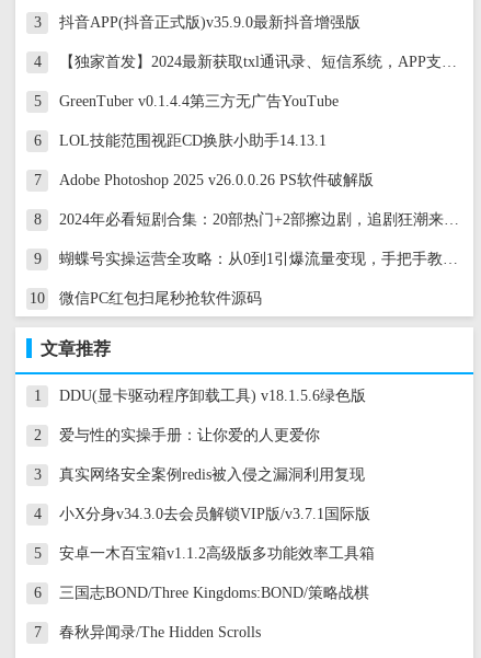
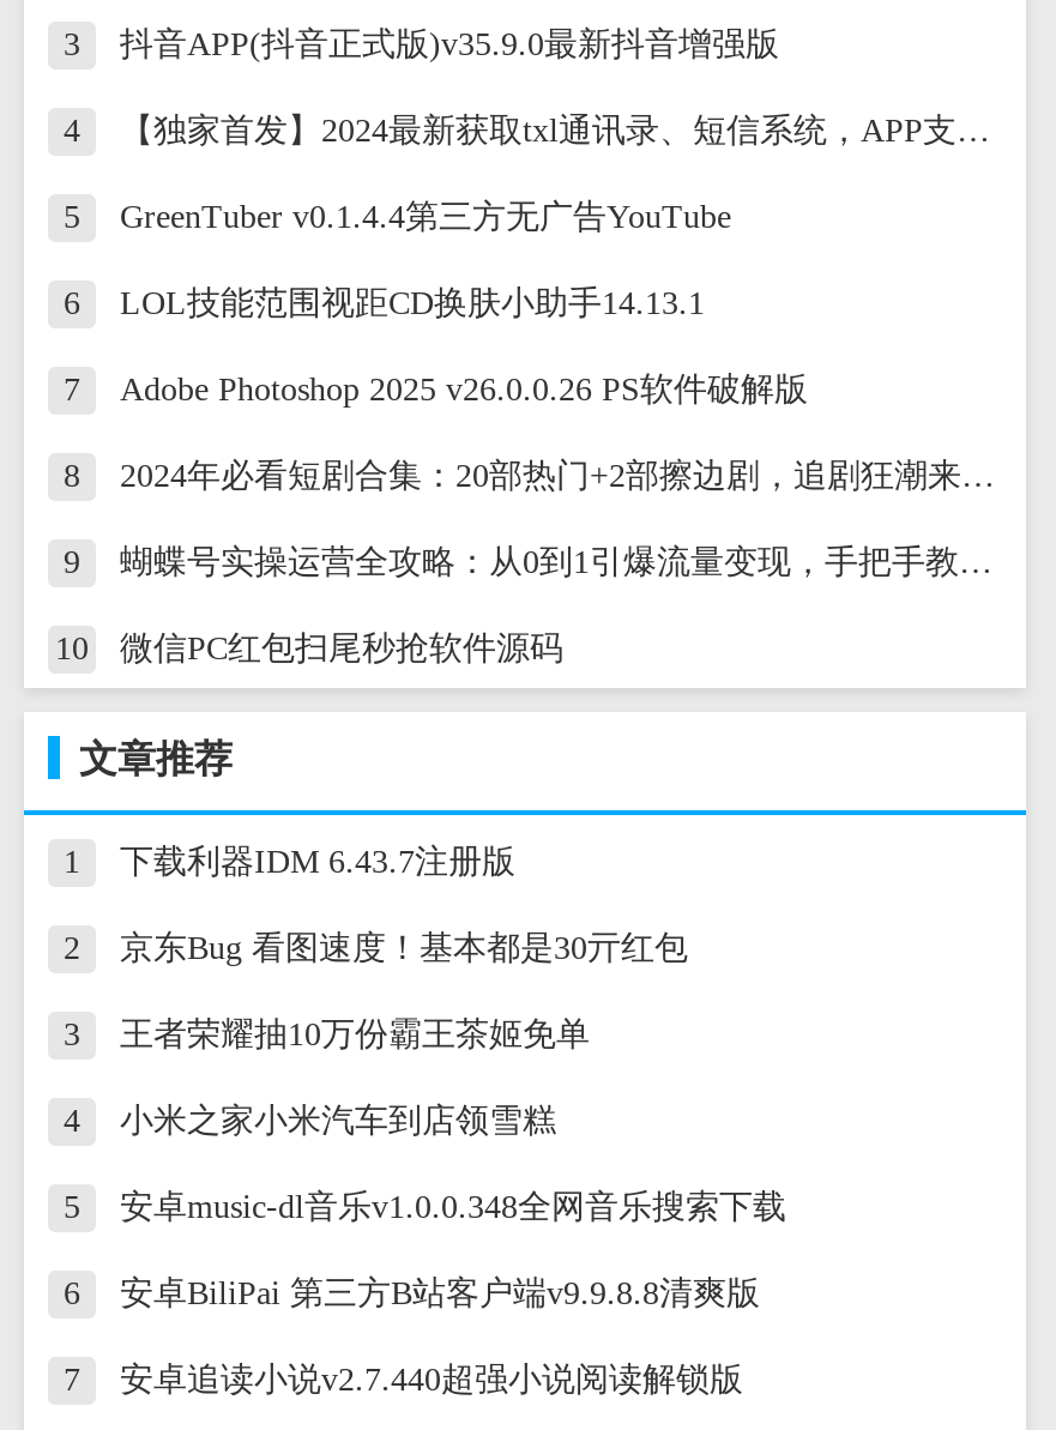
- DDU(显卡驱动程序卸载工具) v18.1.5.6绿色版
+ 下载利器IDM 6.43.7注册版

- 爱与性的实操手册：让你爱的人更爱你
+ 京东Bug 看图速度！基本都是30亓红包

- 真实网络安全案例redis被入侵之漏洞利用复现
+ 王者荣耀抽10万份霸王茶姬免单

- 小X分身v34.3.0去会员解锁VIP版/v3.7.1国际版
+ 小米之家小米汽车到店领雪糕

- 安卓一木百宝箱v1.1.2高级版多功能效率工具箱
+ 安卓music-dl音乐v1.0.0.348全网音乐搜索下载

- 三国志BOND/Three Kingdoms:BOND/策略战棋
+ 安卓BiliPai 第三方B站客户端v9.9.8.8清爽版

- 春秋异闻录/The Hidden Scrolls
+ 安卓追读小说v2.7.440超强小说阅读解锁版
